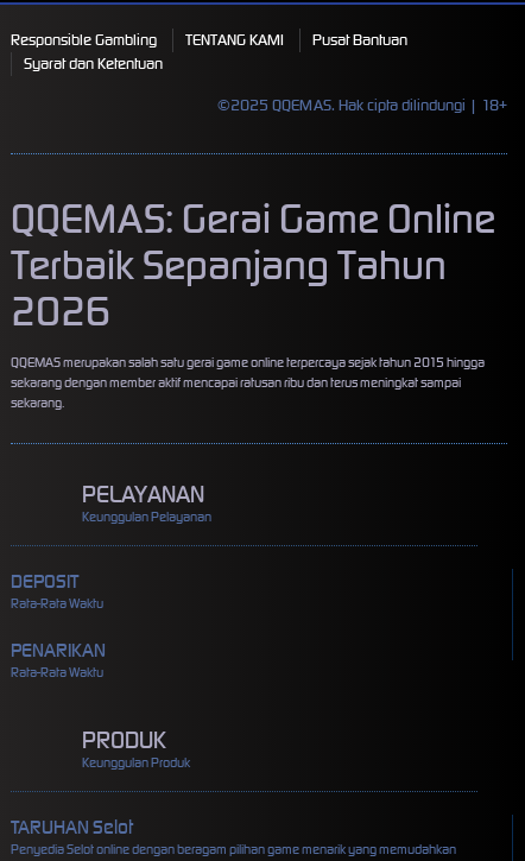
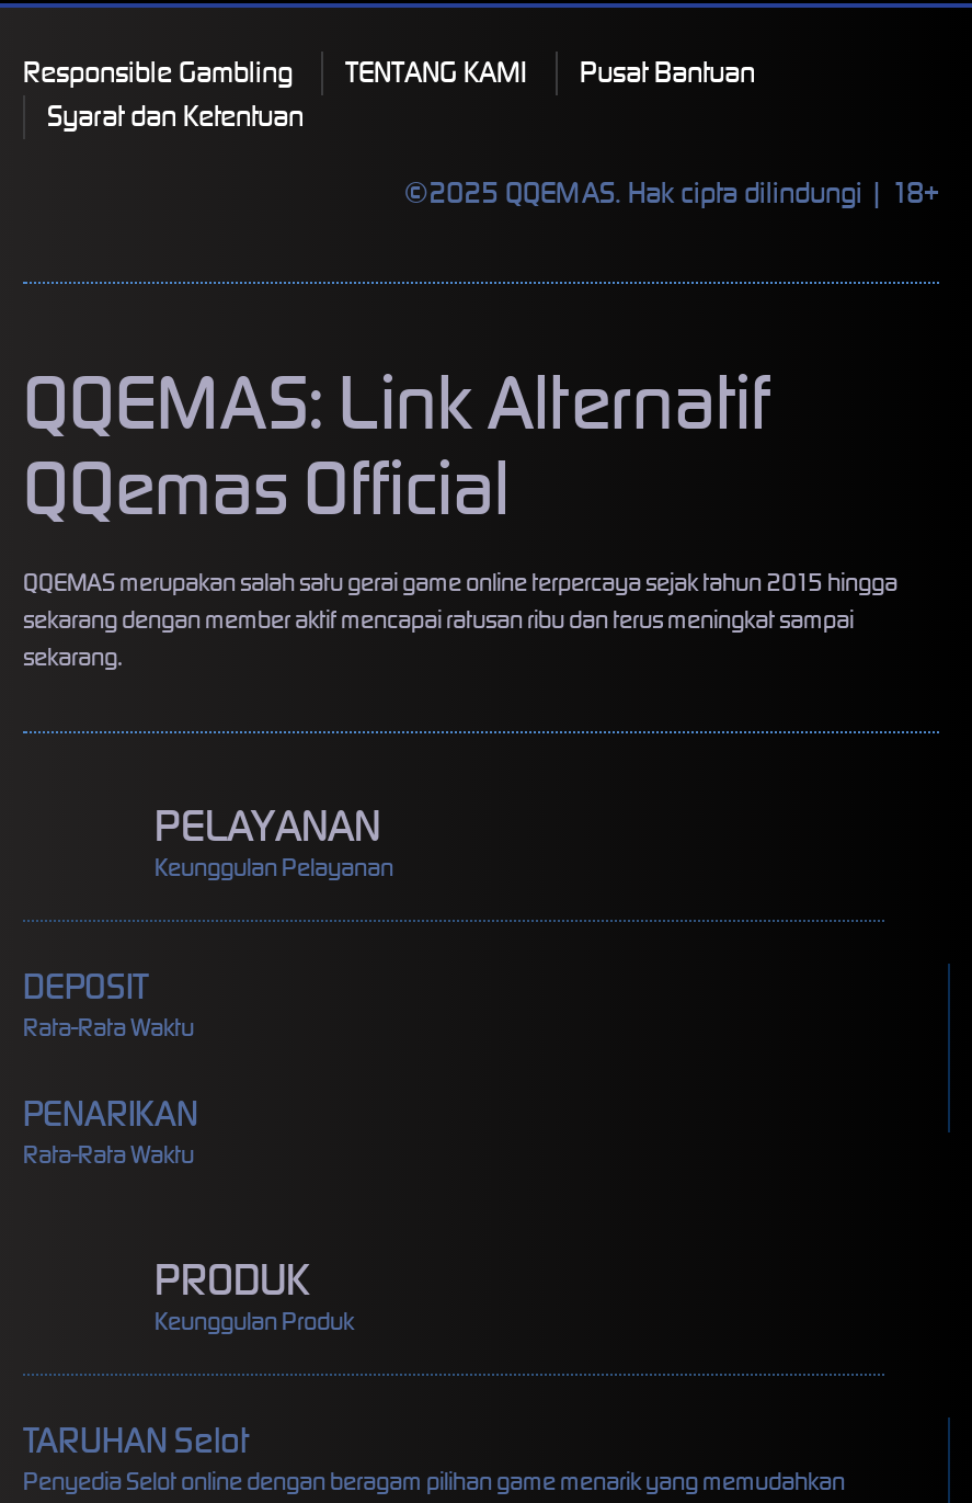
- QQEMAS: Gerai Game Online
- Terbaik Sepanjang Tahun
- 2026
+ QQEMAS: Link Alternatif
+ QQemas Official
